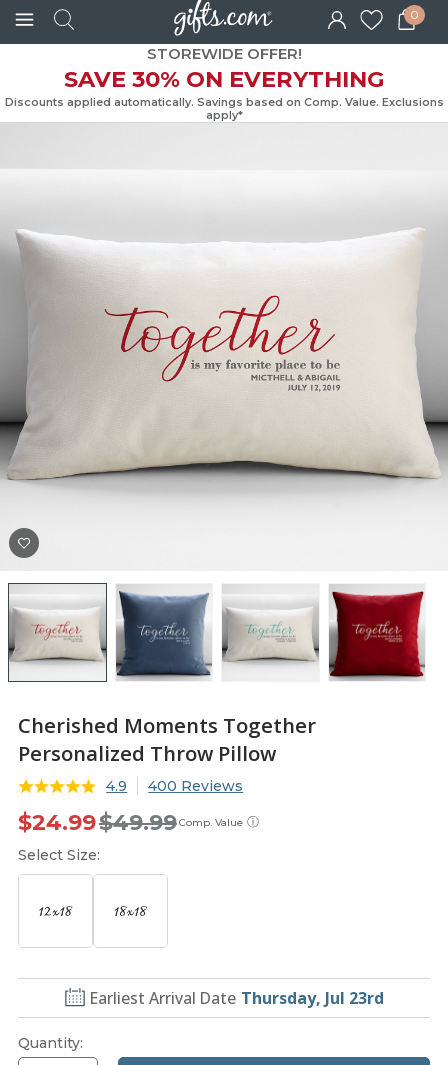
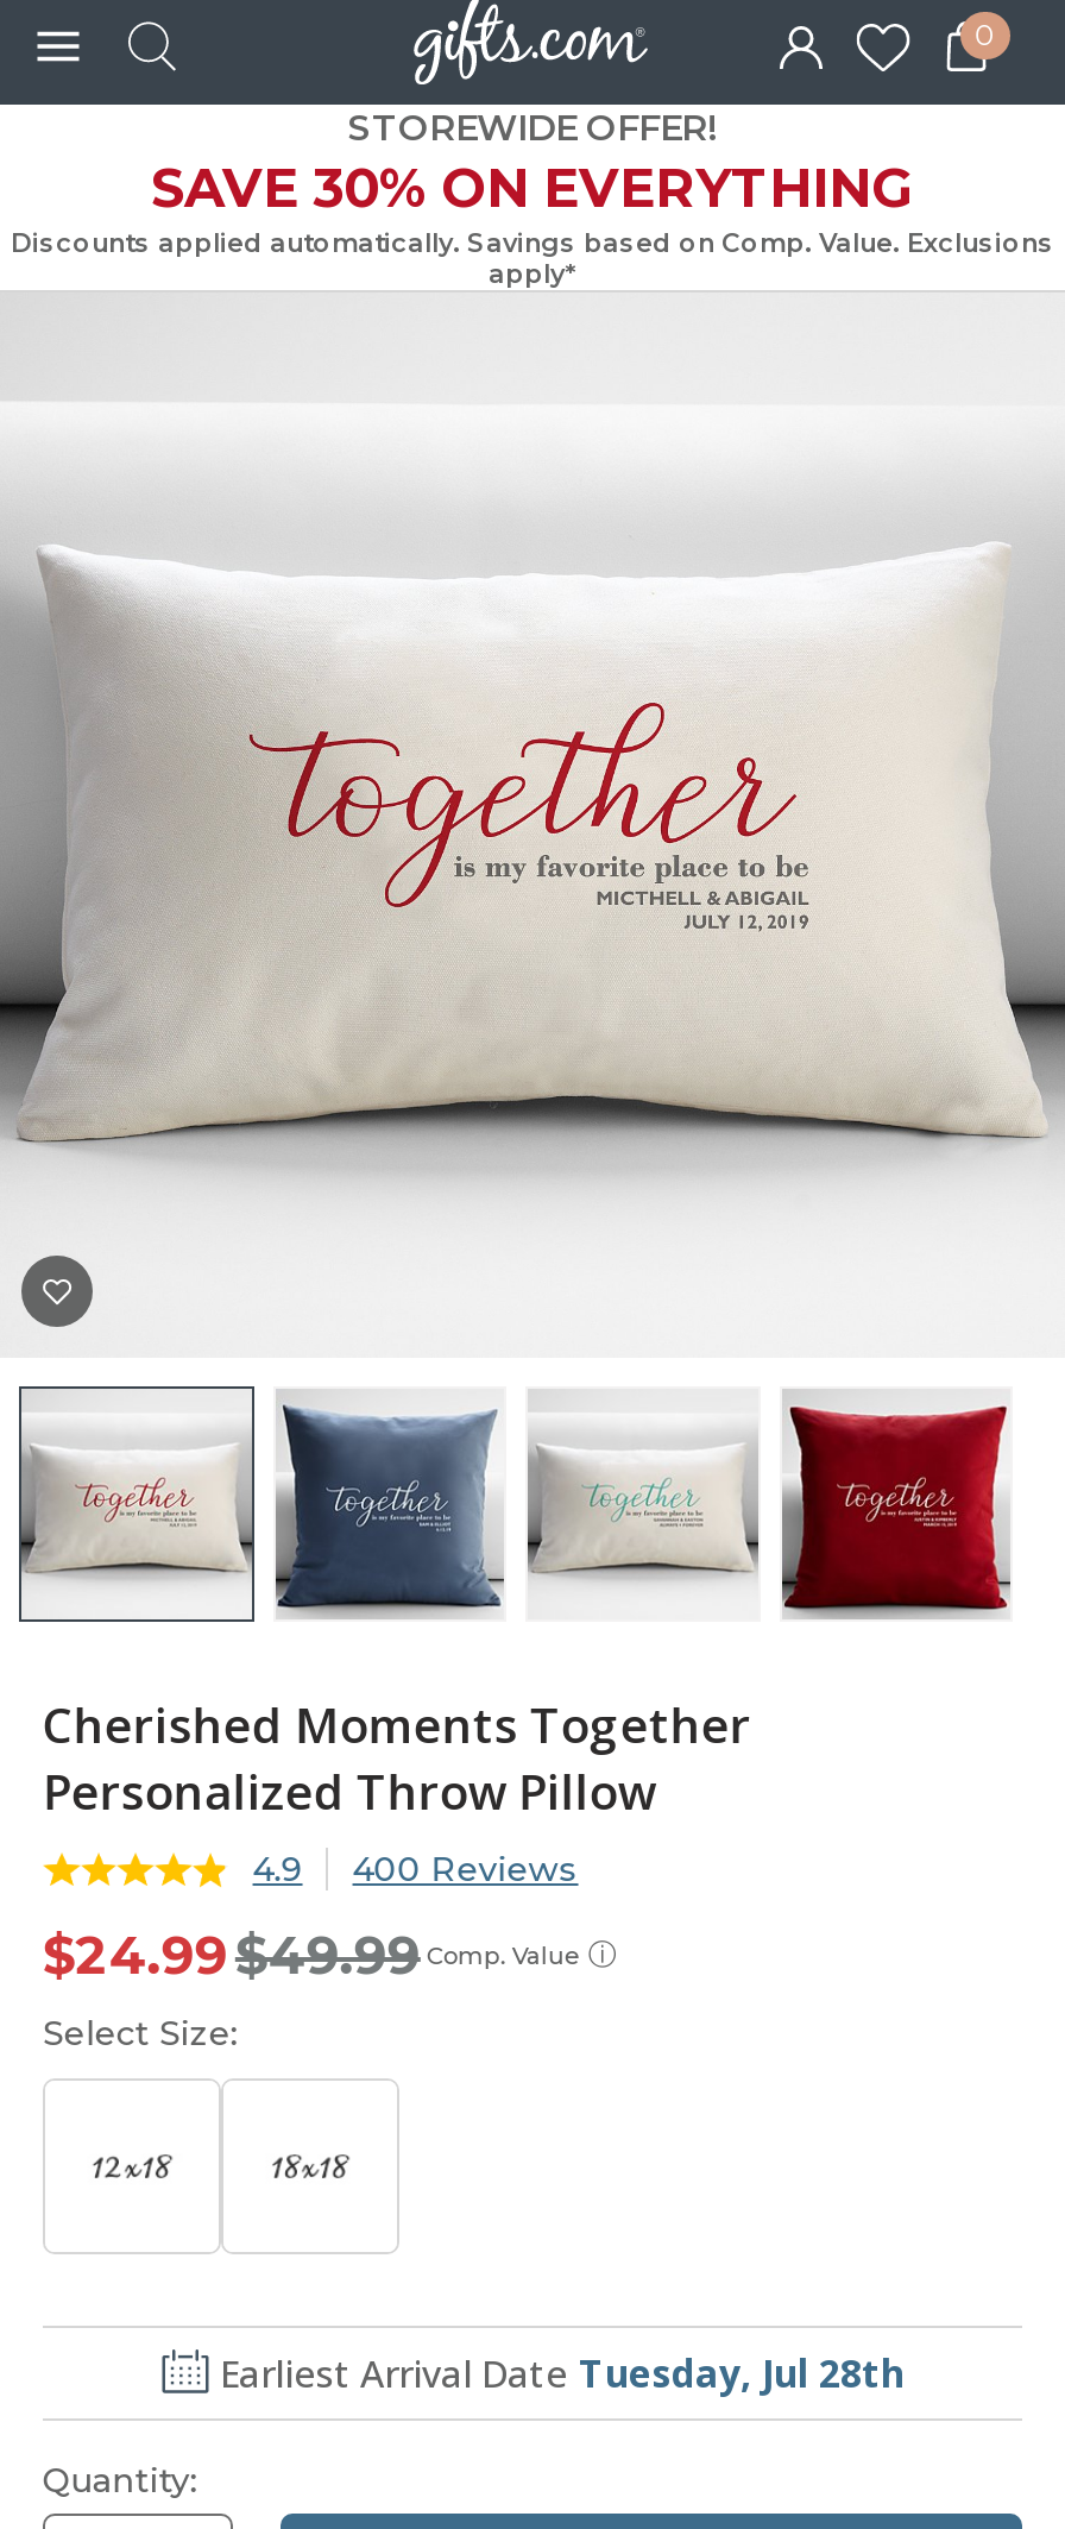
- Earliest Arrival Date Thursday, Jul 23rd
+ Earliest Arrival Date Tuesday, Jul 28th
